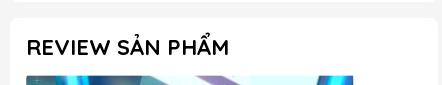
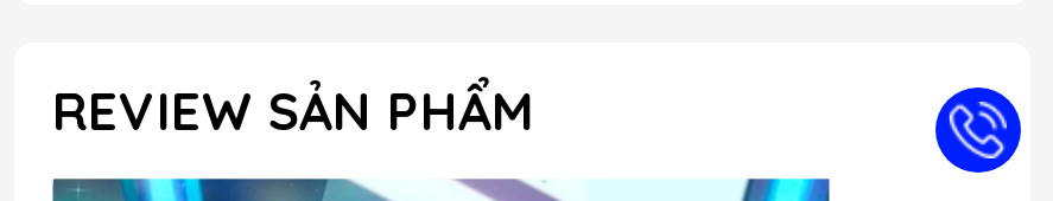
+ [image]
